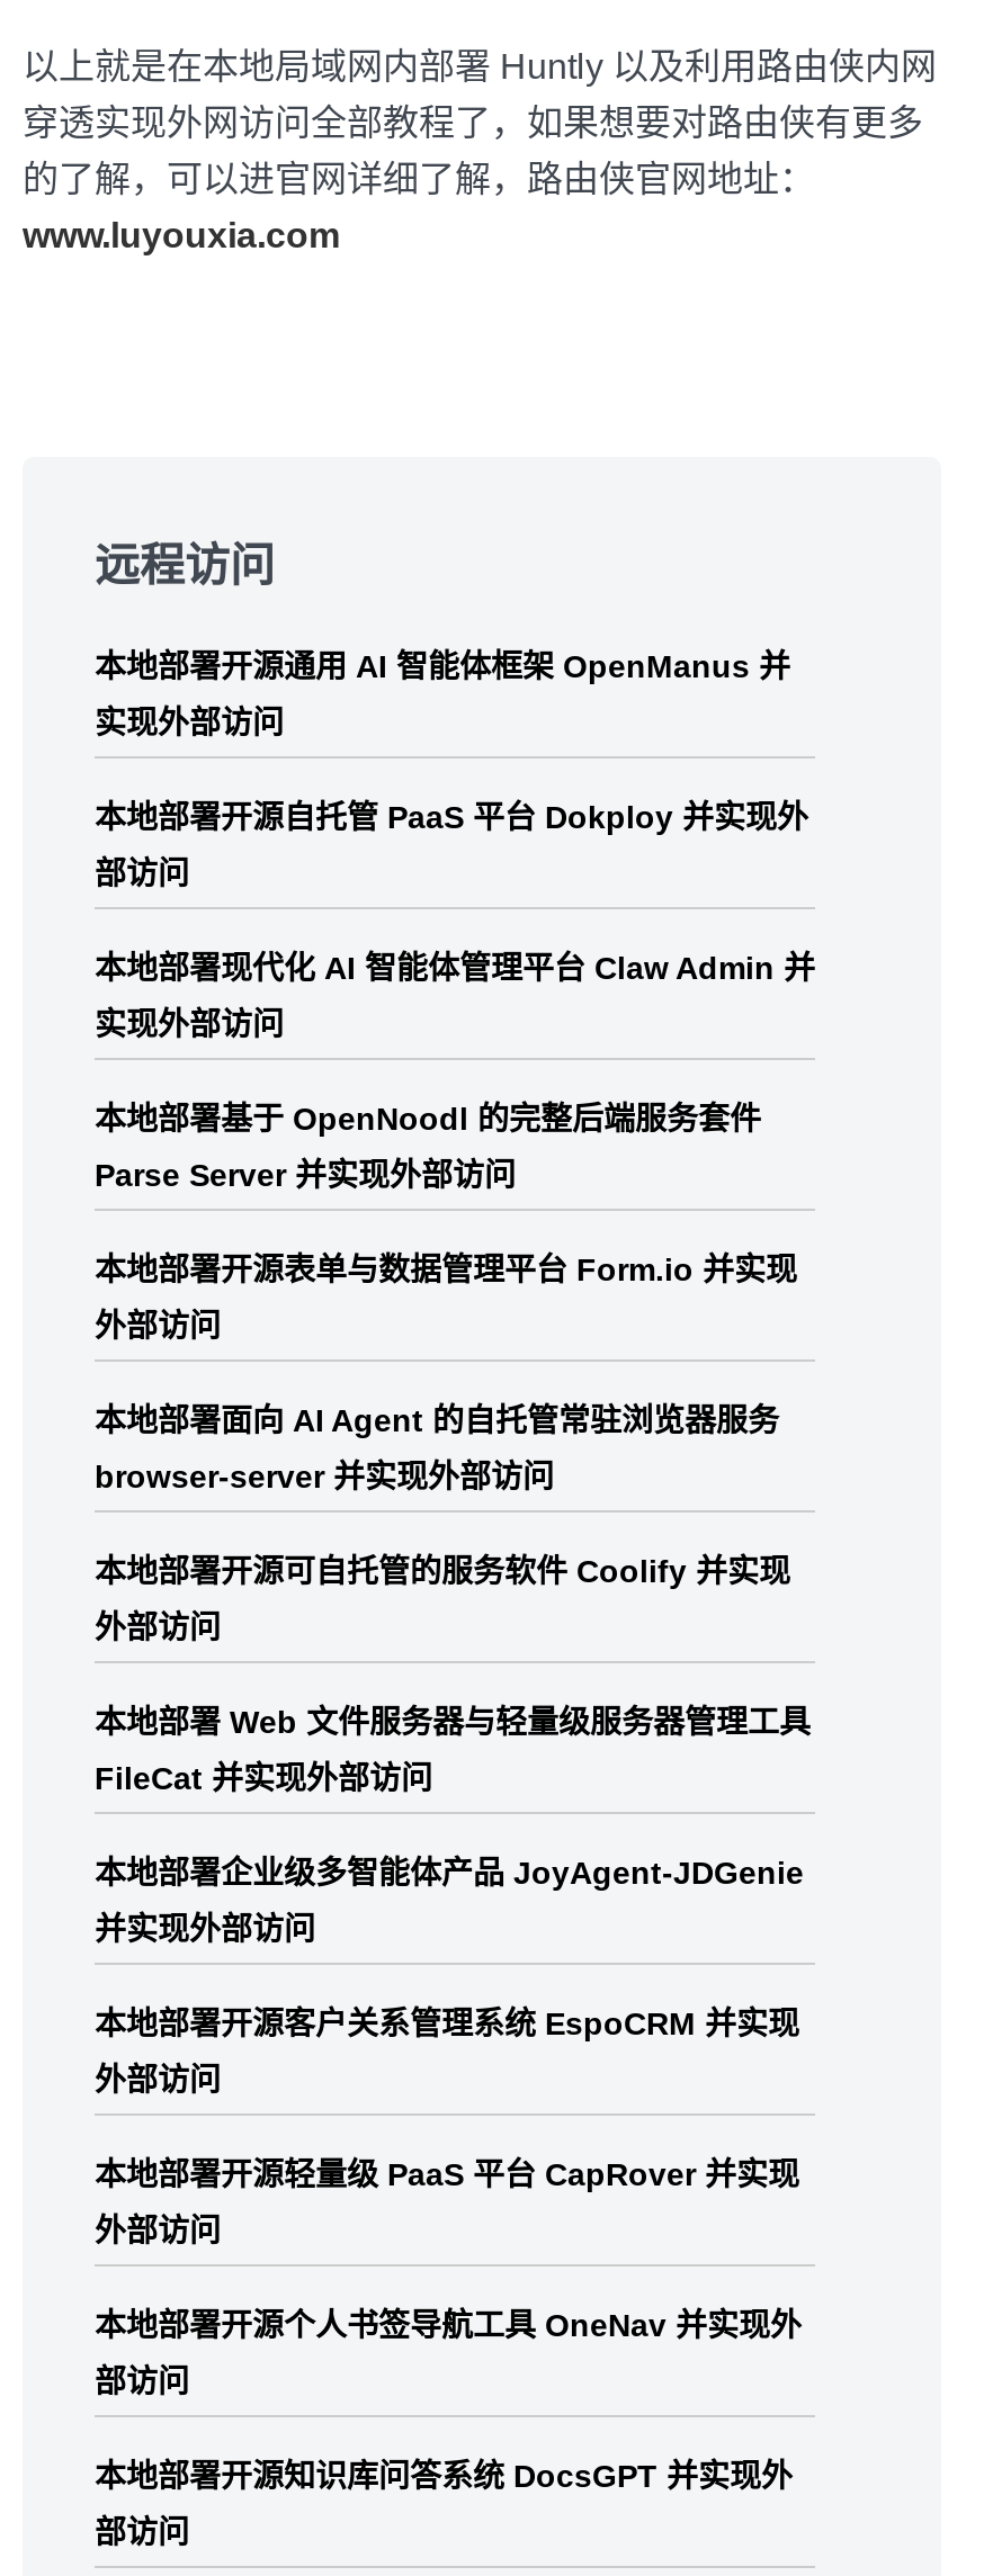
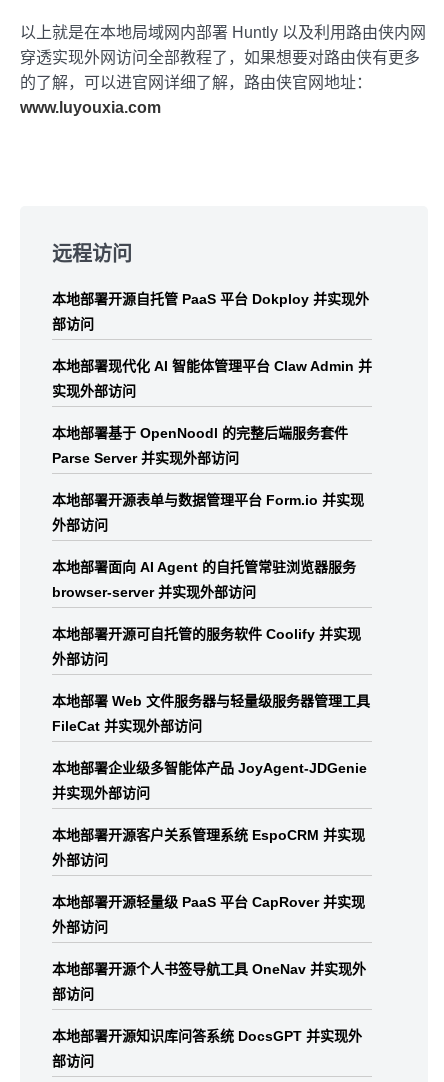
- 本地部署开源通用 AI 智能体框架 OpenManus 并
- 实现外部访问
